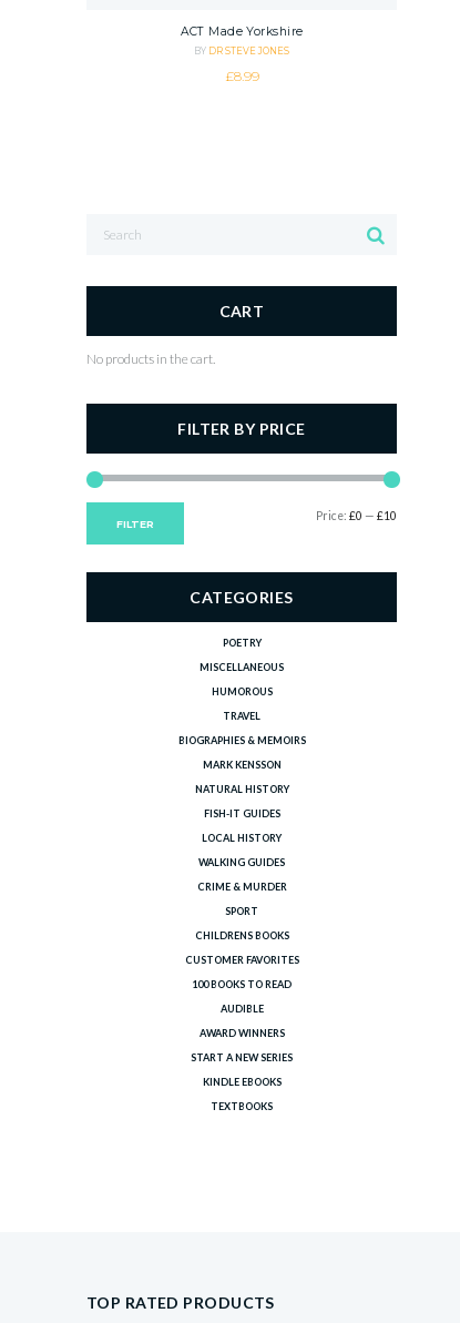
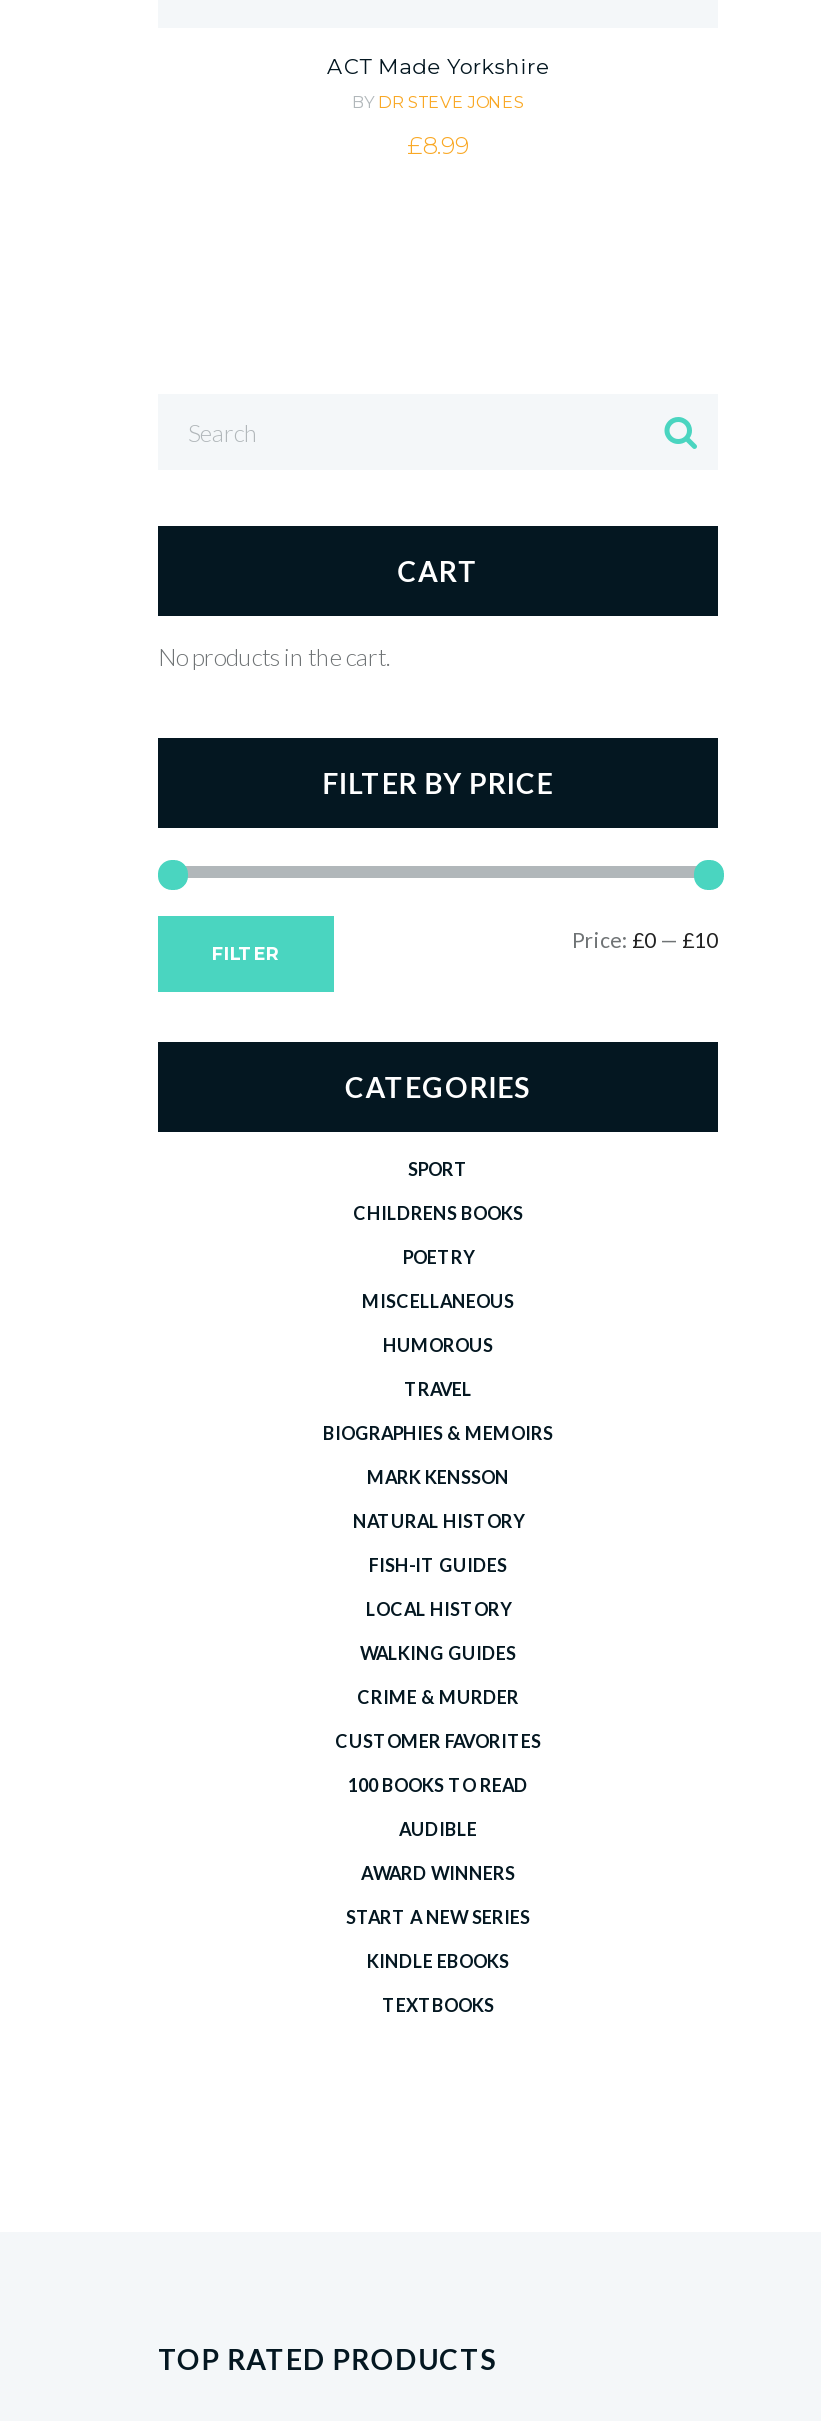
moved down: POETRY | MISCELLANEOUS | HUMOROUS | ... | WALKING GUIDES | CRIME & MURDER

moved up: SPORT | CHILDRENS BOOKS
